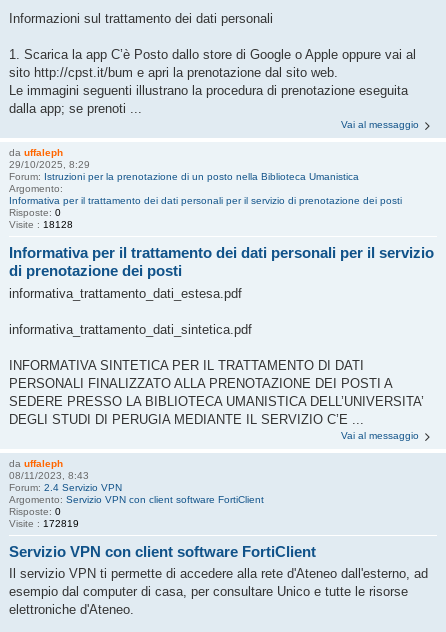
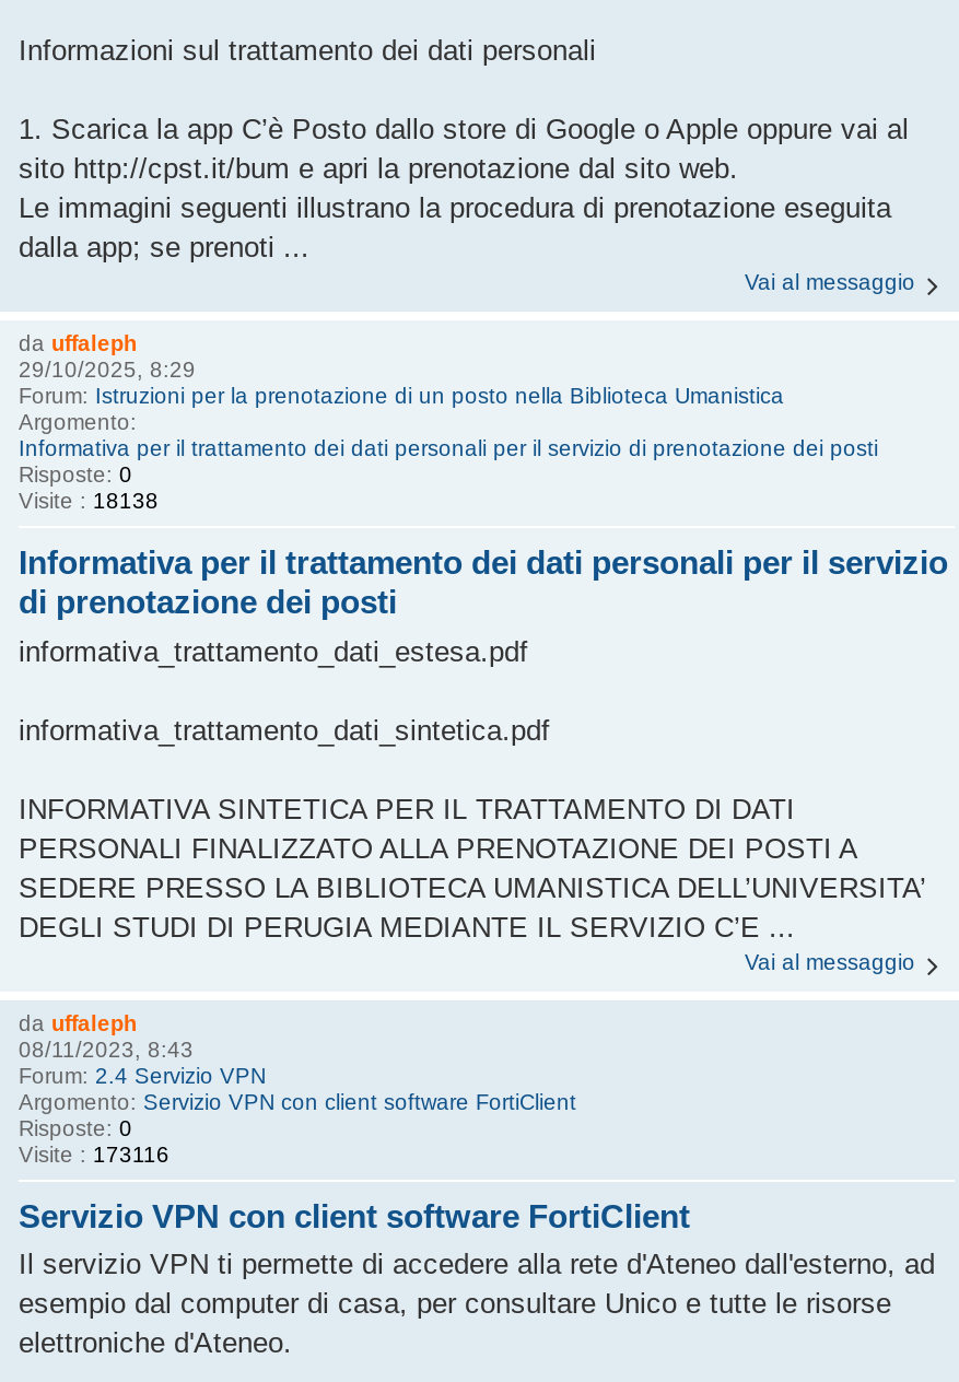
- Visite : 18128
+ Visite : 18138

- Visite : 172819
+ Visite : 173116
